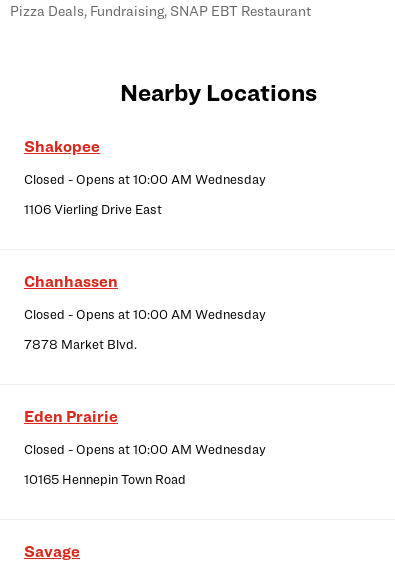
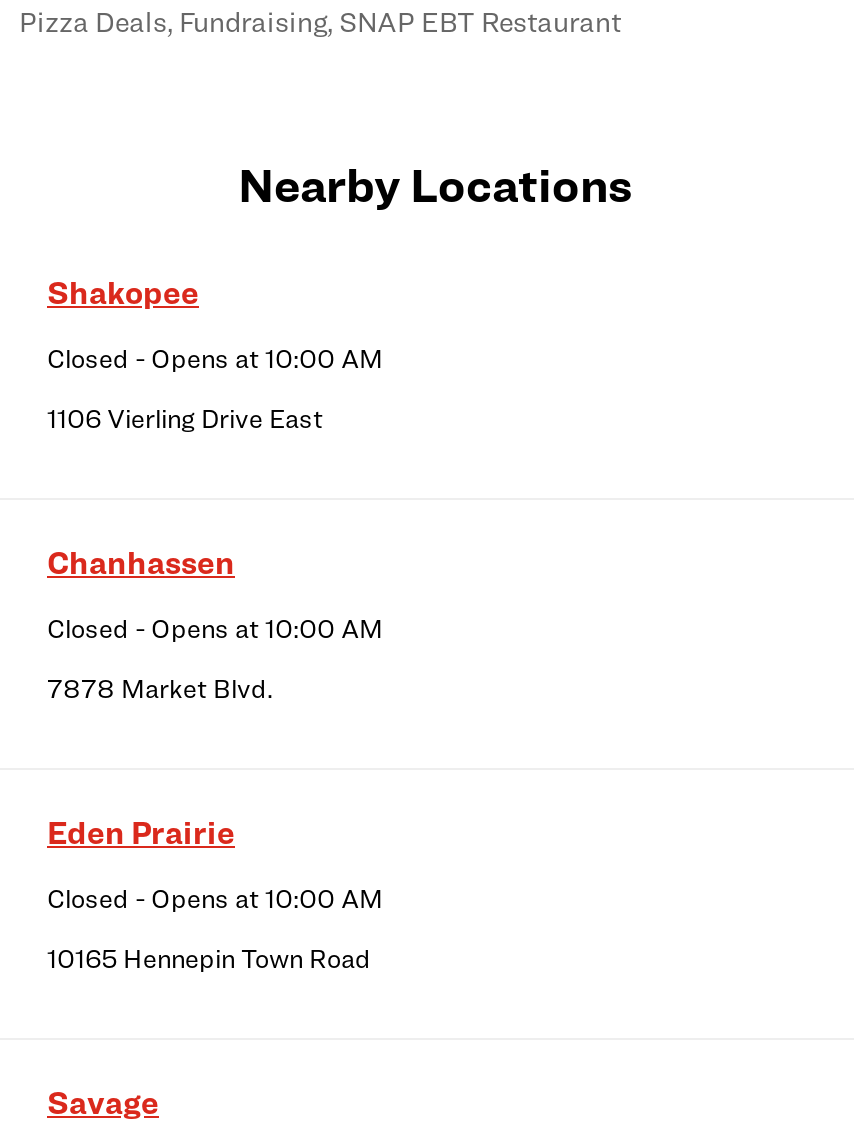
- Closed - Opens at 10:00 AM Wednesday
+ Closed - Opens at 10:00 AM

- Closed - Opens at 10:00 AM Wednesday
+ Closed - Opens at 10:00 AM

- Closed - Opens at 10:00 AM Wednesday
+ Closed - Opens at 10:00 AM
